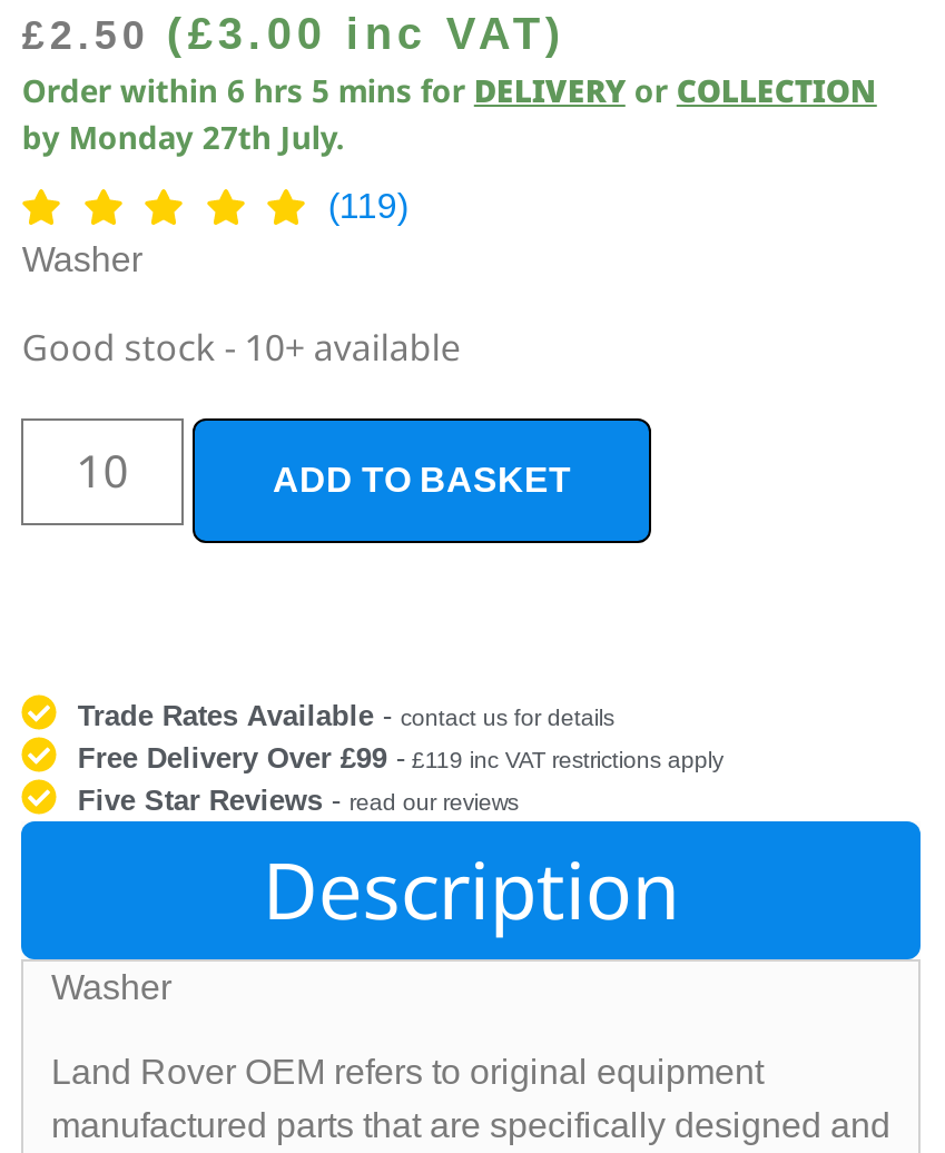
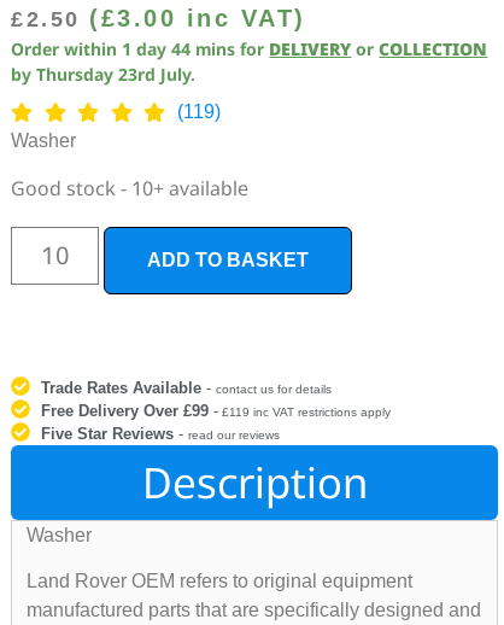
- Order within 6 hrs 5 mins for DELIVERY or COLLECTION
+ Order within 1 day 44 mins for DELIVERY or COLLECTION

- by Monday 27th July.
+ by Thursday 23rd July.
